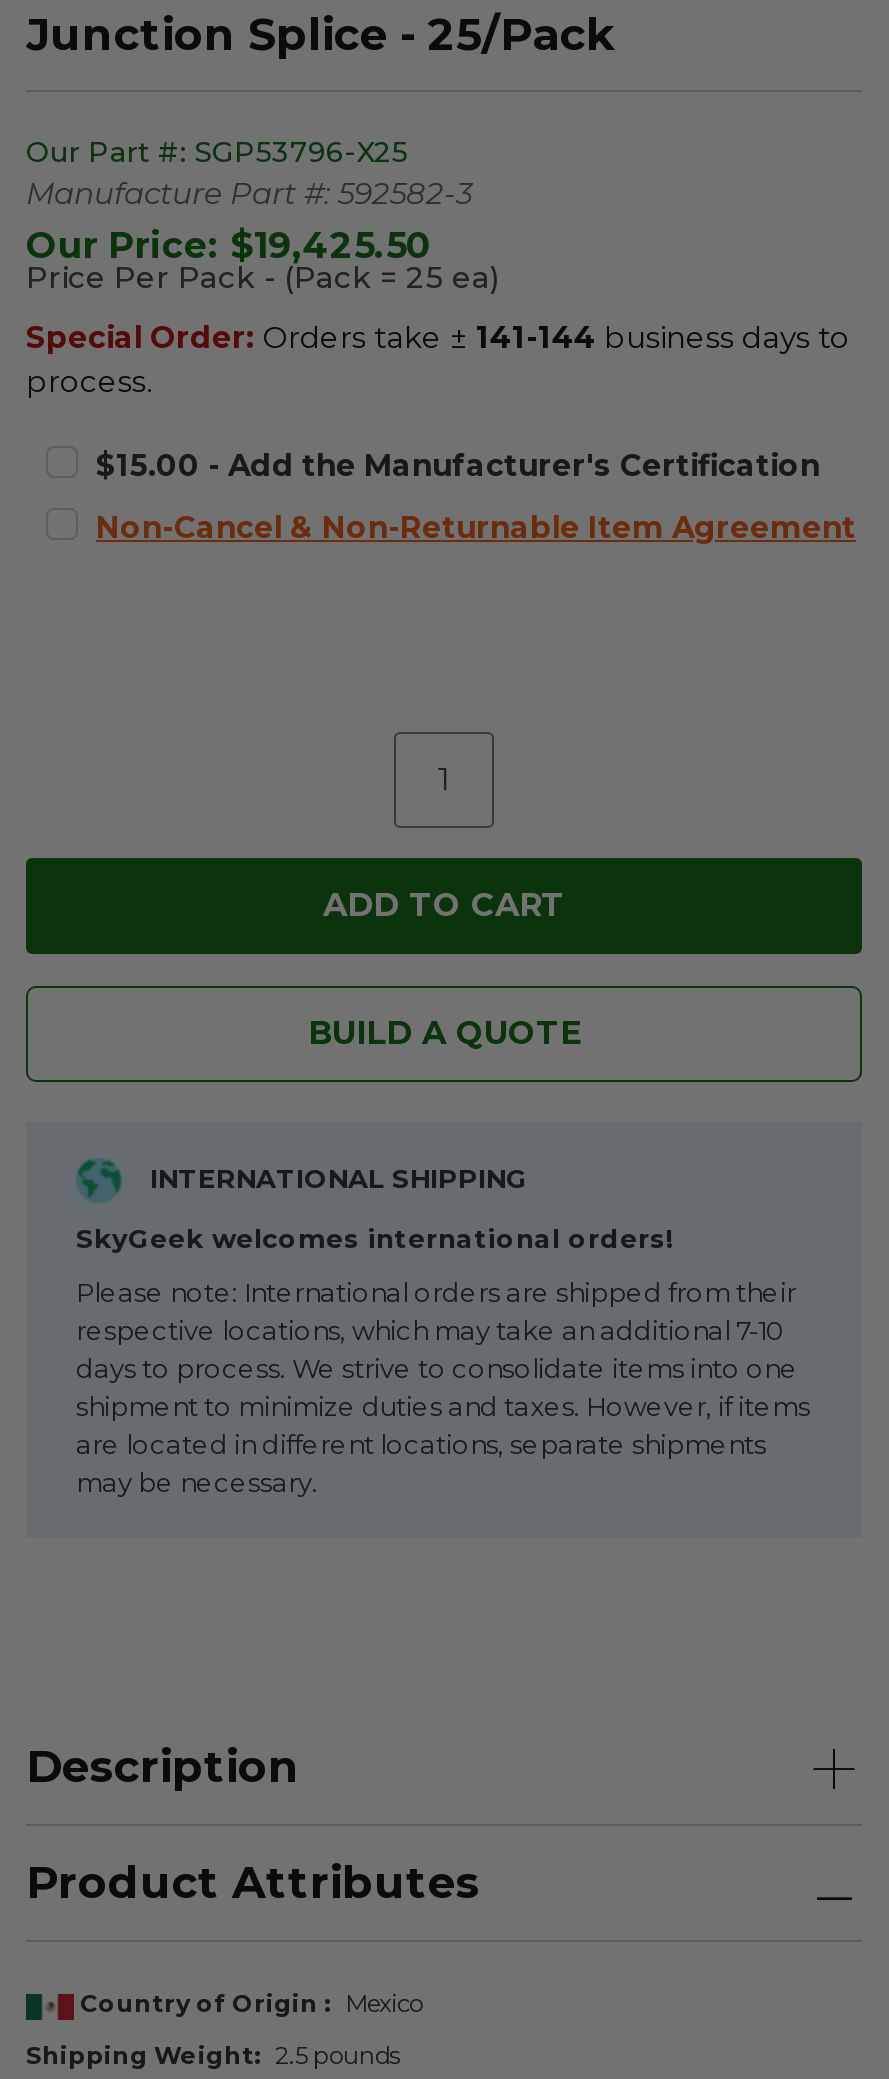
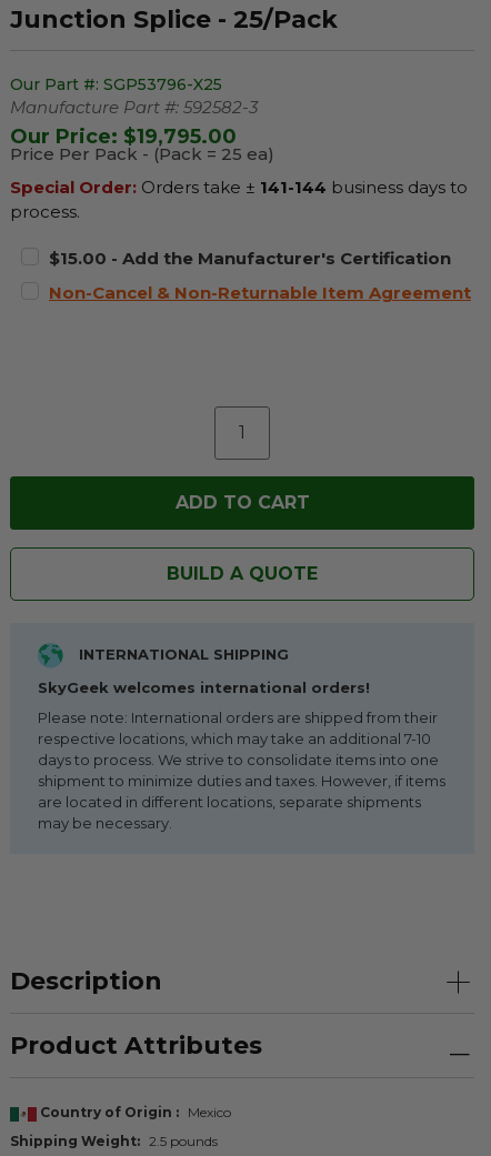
- Our Price: $19,425.50
+ Our Price: $19,795.00
